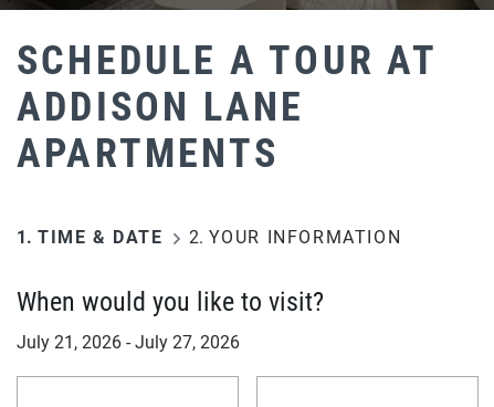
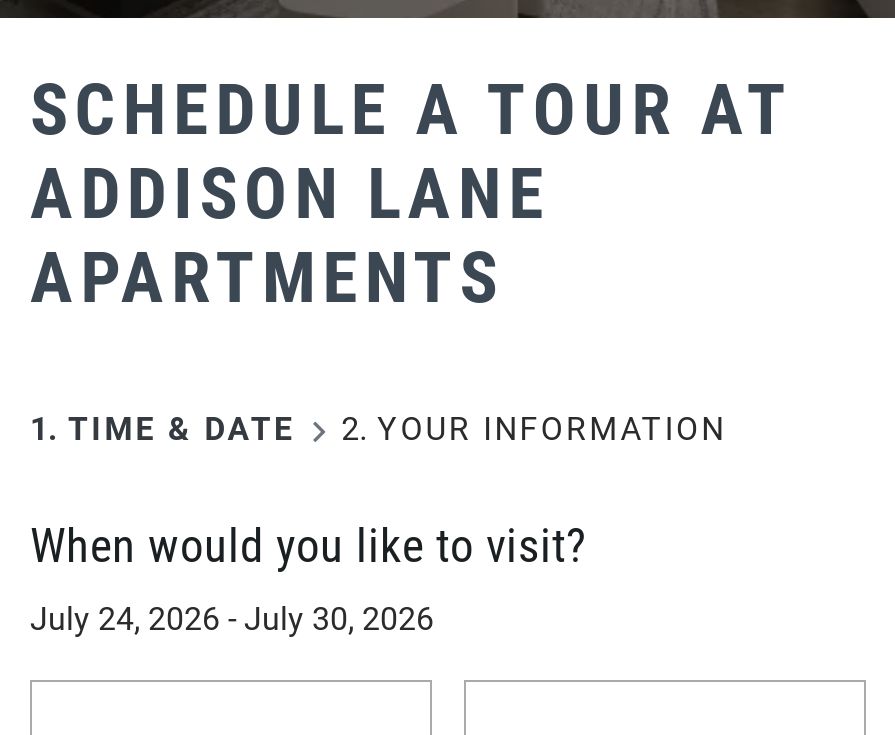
- July 21, 2026 - July 27, 2026
+ July 24, 2026 - July 30, 2026
